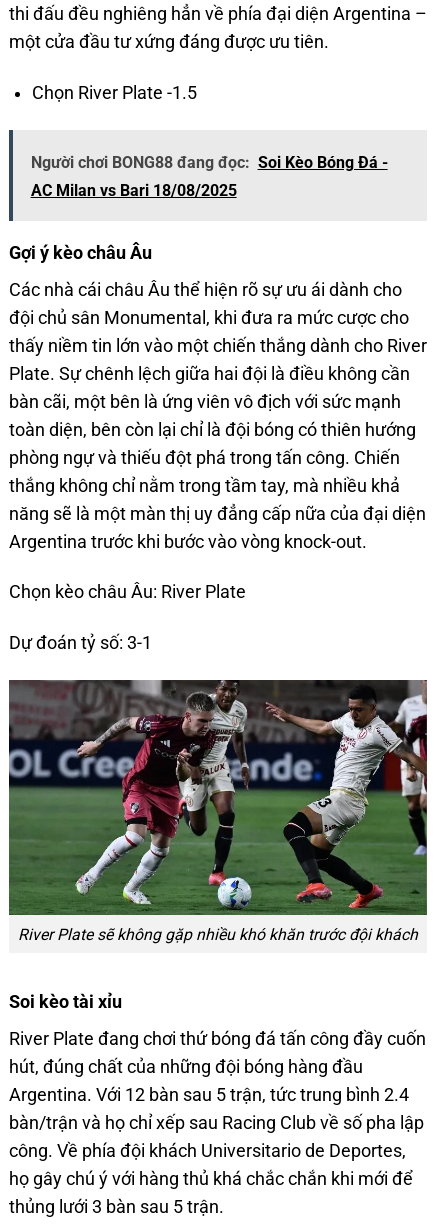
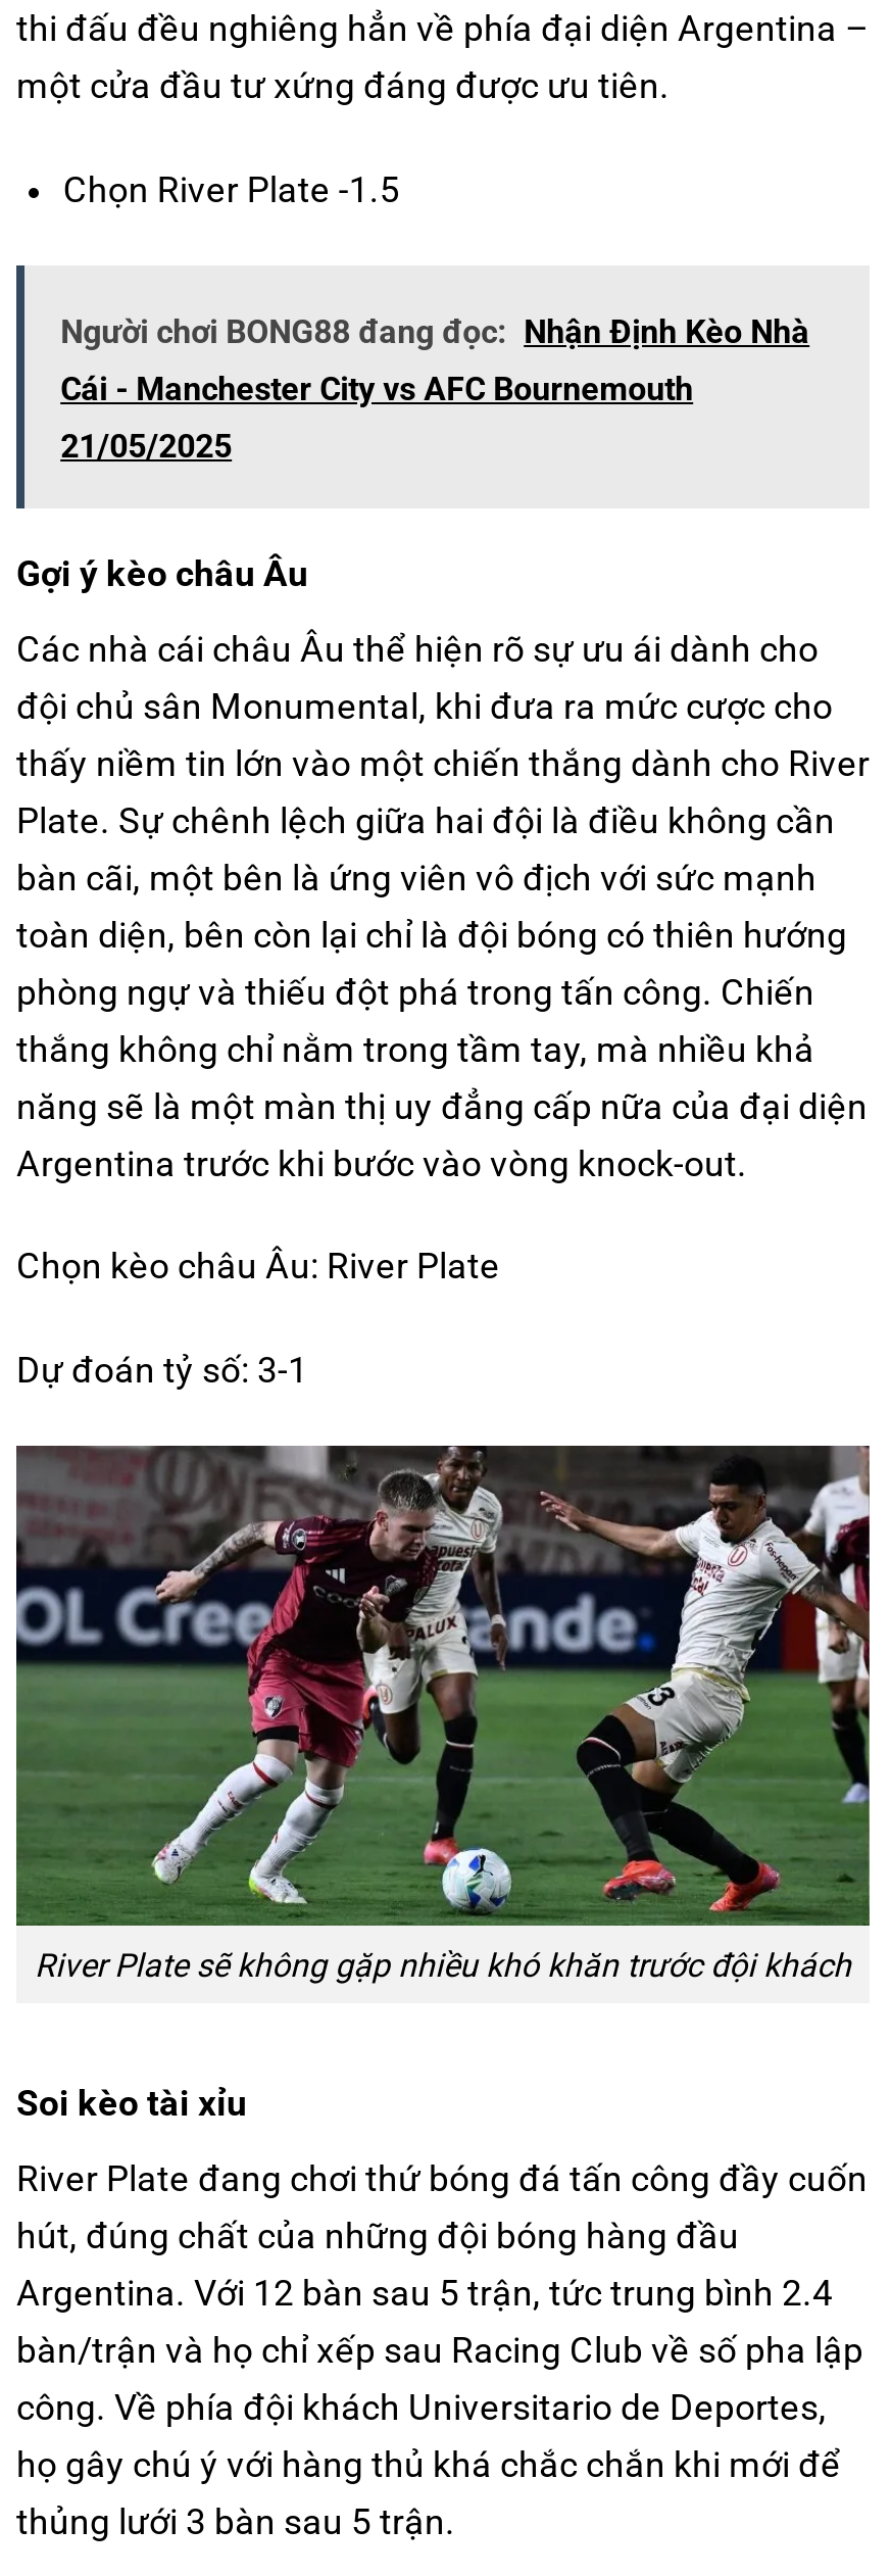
- Người chơi BONG88 đang đọc: Soi Kèo Bóng Đá -
- AC Milan vs Bari 18/08/2025
+ Người chơi BONG88 đang đọc: Nhận Định Kèo Nhà
+ Cái - Manchester City vs AFC Bournemouth
+ 21/05/2025
